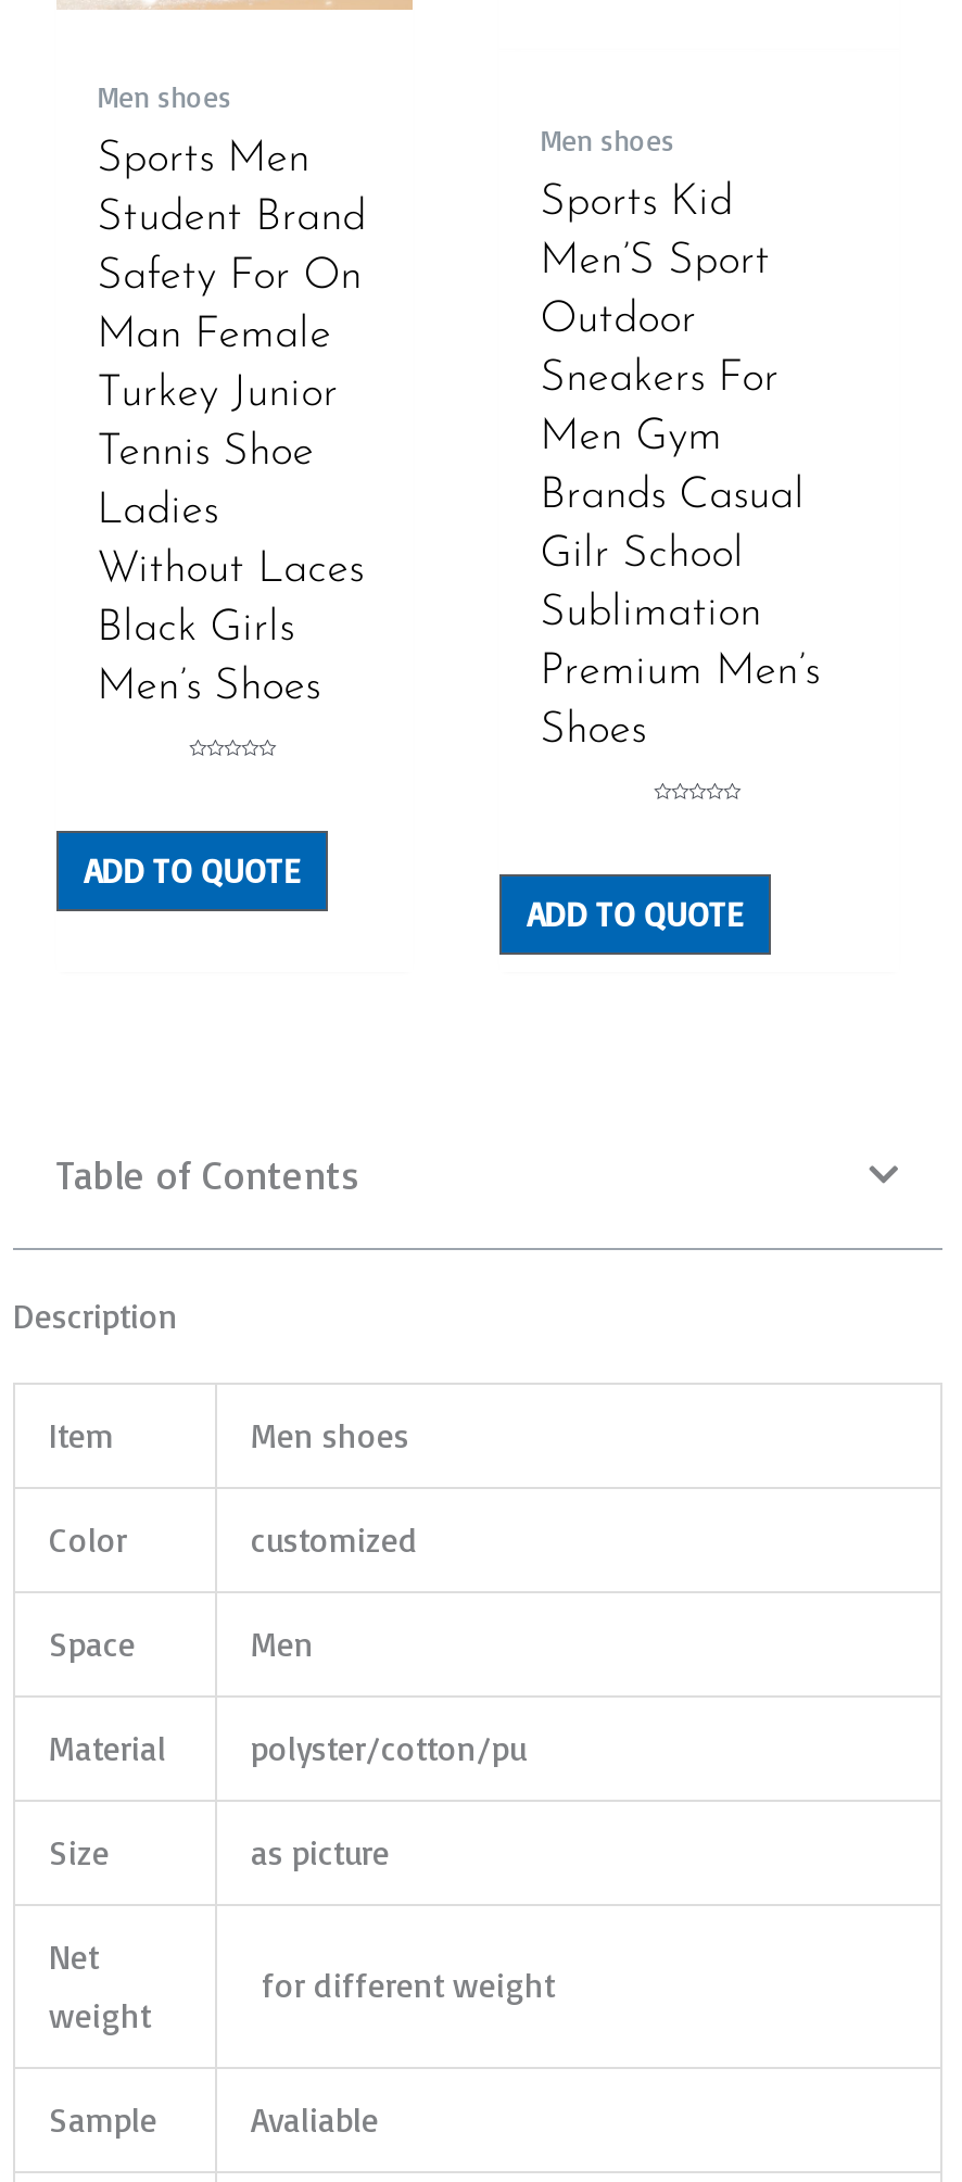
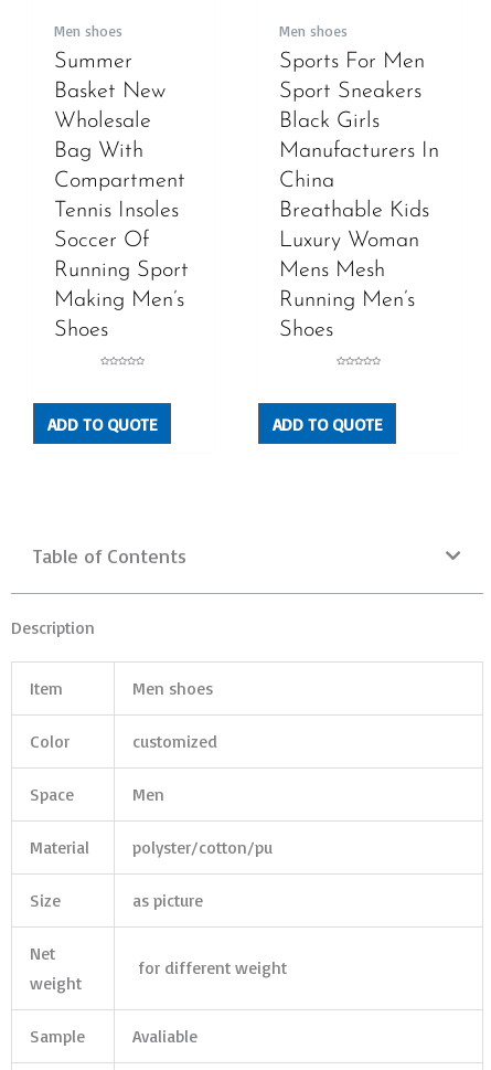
- Sports Men
- Student Brand
- Safety For On
- Man Female
- Turkey Junior
- Tennis Shoe
- Ladies
- Without Laces
- Black Girls
- Men’s Shoes
+ Summer
+ Basket New
+ Wholesale
+ Bag With
+ Compartment
+ Tennis Insoles
+ Soccer Of
+ Running Sport
+ Making Men’s
+ Shoes

- Sports Kid
- Men’S Sport
- Outdoor
- Sneakers For
- Men Gym
- Brands Casual
- Gilr School
- Sublimation
- Premium Men’s
+ Sports For Men
+ Sport Sneakers
+ Black Girls
+ Manufacturers In
+ China
+ Breathable Kids
+ Luxury Woman
+ Mens Mesh
+ Running Men’s
